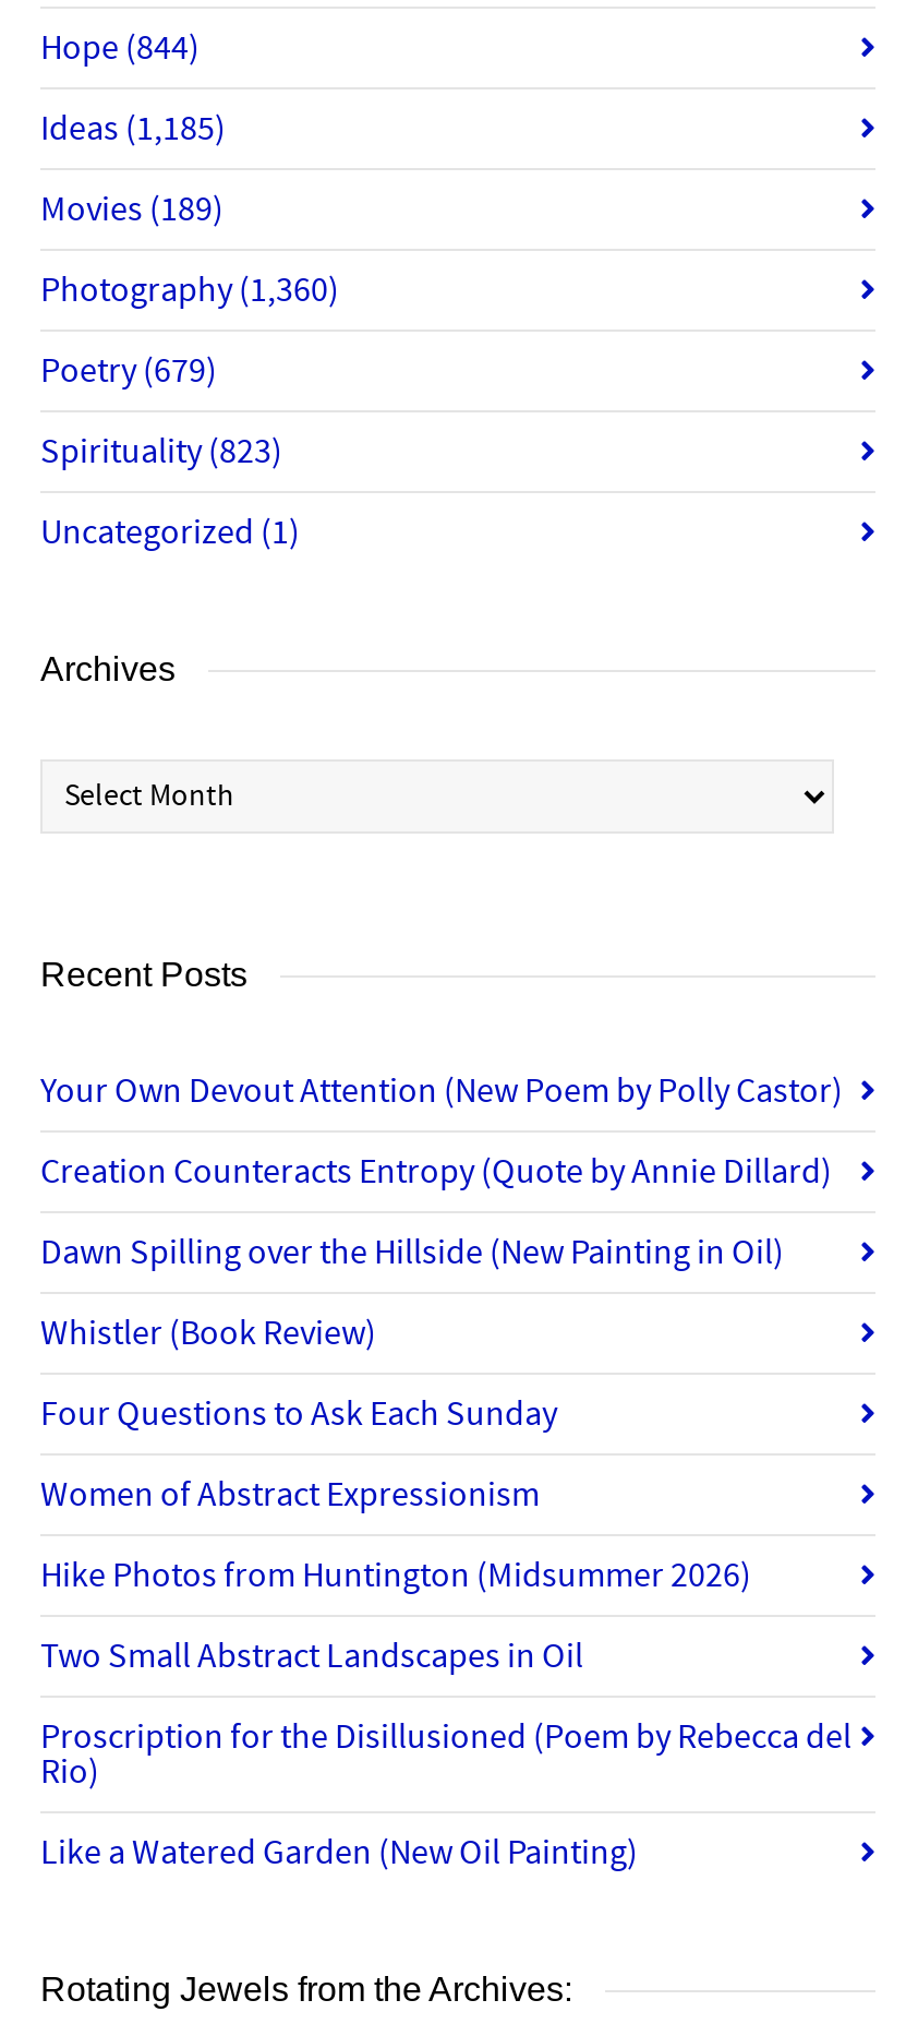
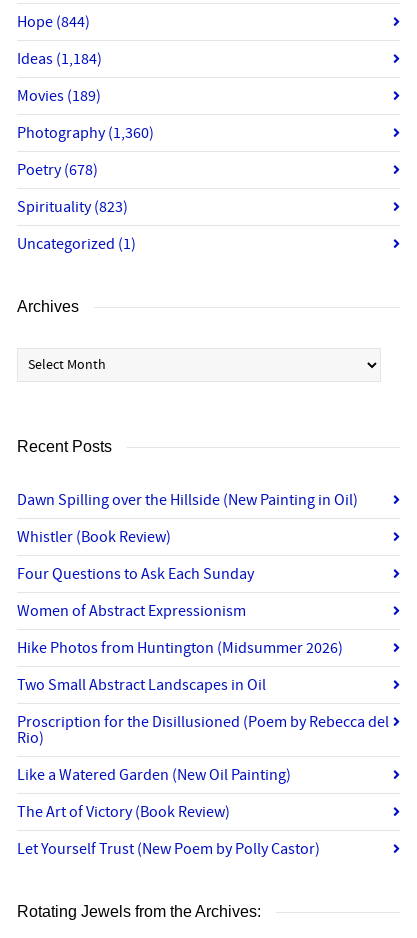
- Ideas (1,185)
+ Ideas (1,184)

- Poetry (679)
+ Poetry (678)

- Your Own Devout Attention (New Poem by Polly Castor)
- Creation Counteracts Entropy (Quote by Annie Dillard)

moved up: Dawn Spilling over the Hillside (New Painting in Oil) | Whistler (Book Review) | Four Questions to Ask Each Sunday | ... | Rio) | Like a Watered Garden (New Oil Painting)

+ The Art of Victory (Book Review)
+ Let Yourself Trust (New Poem by Polly Castor)
